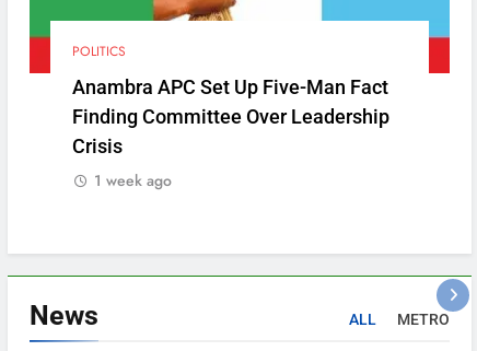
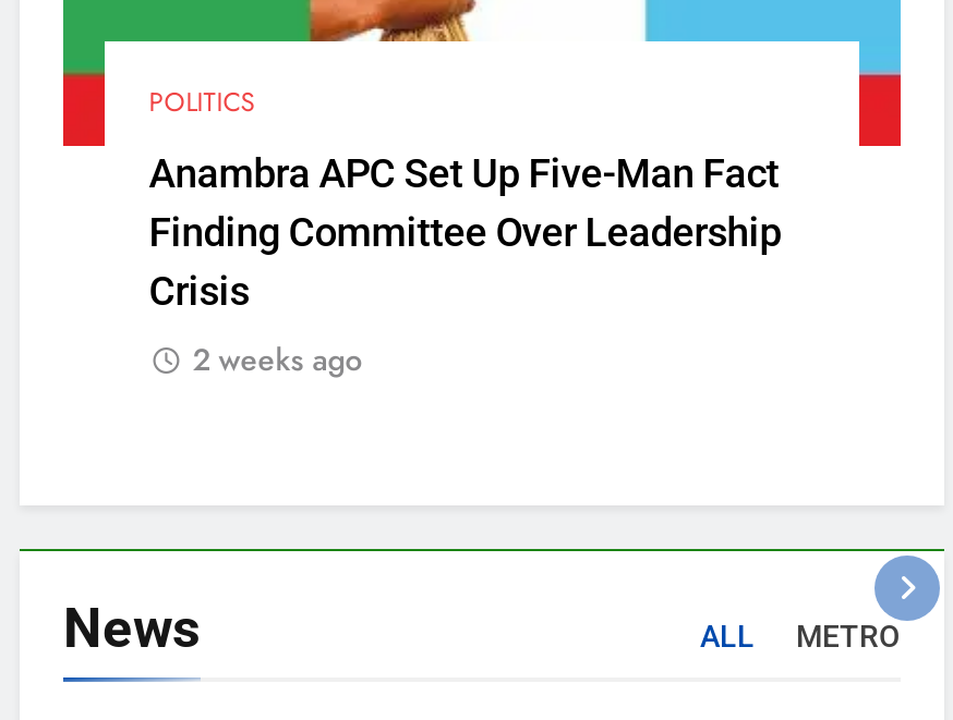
- 1 week ago
+ 2 weeks ago
